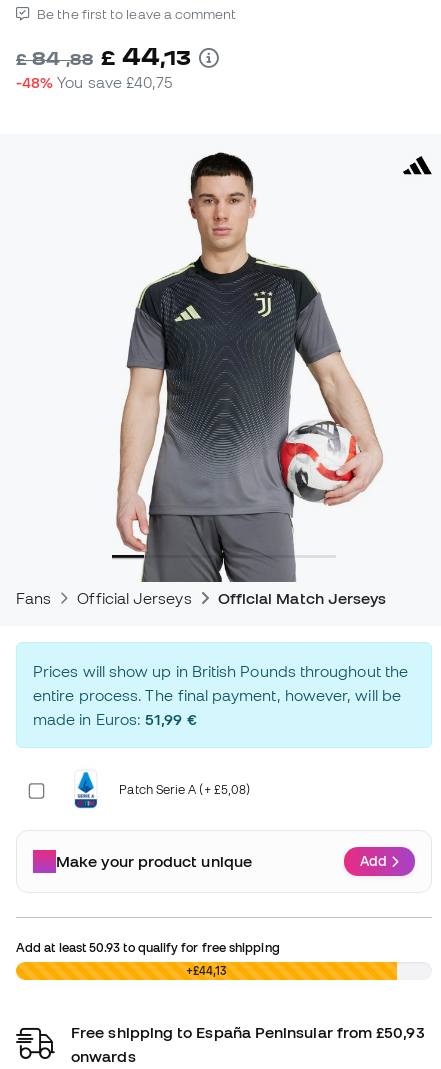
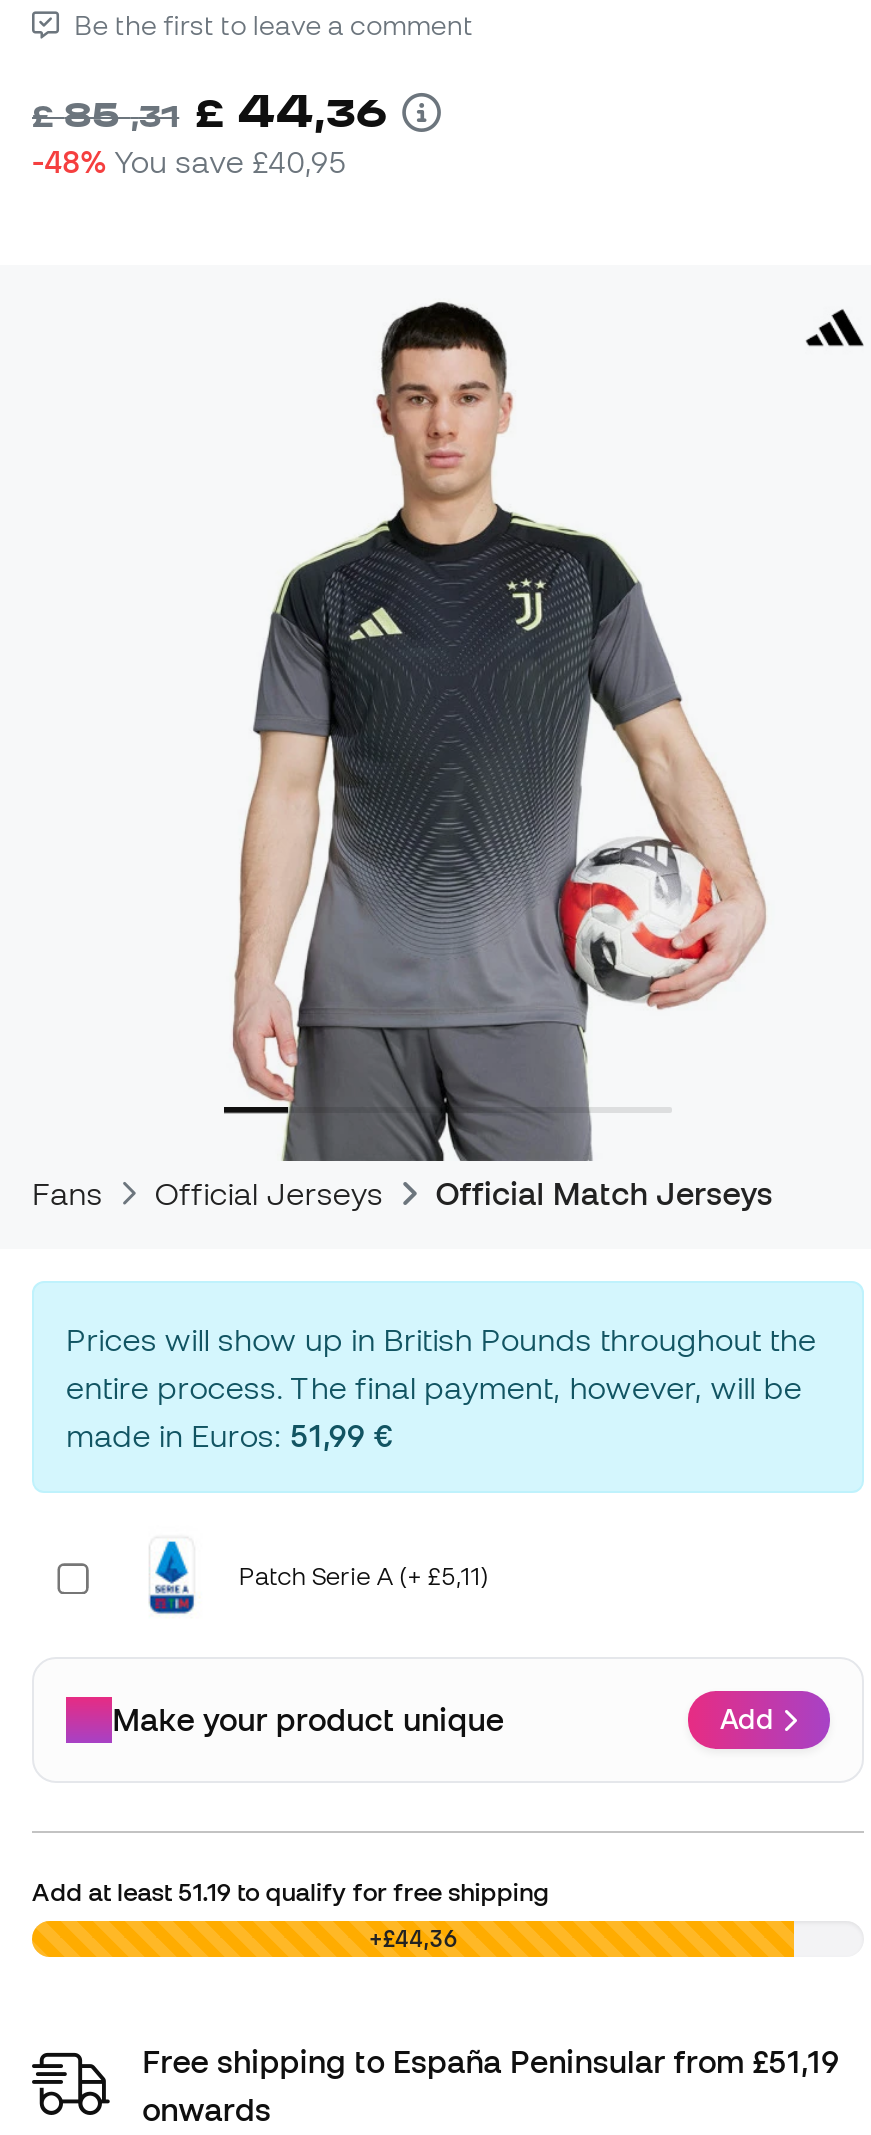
- £84,88 £ 44,13
+ £85,31 £ 44,36

- -48% You save £40,75
+ -48% You save £40,95

- Patch Serie A (+ £5,08)
+ Patch Serie A (+ £5,11)

- Add at least 50.93 to qualify for free shipping
+ Add at least 51.19 to qualify for free shipping

- +£44,13
+ +£44,36

- Free shipping to España Peninsular from £50,93
+ Free shipping to España Peninsular from £51,19
